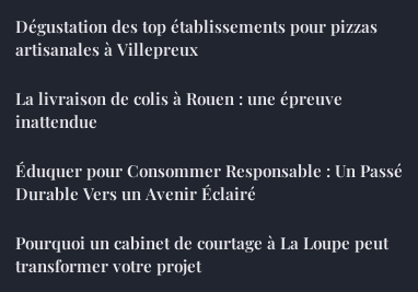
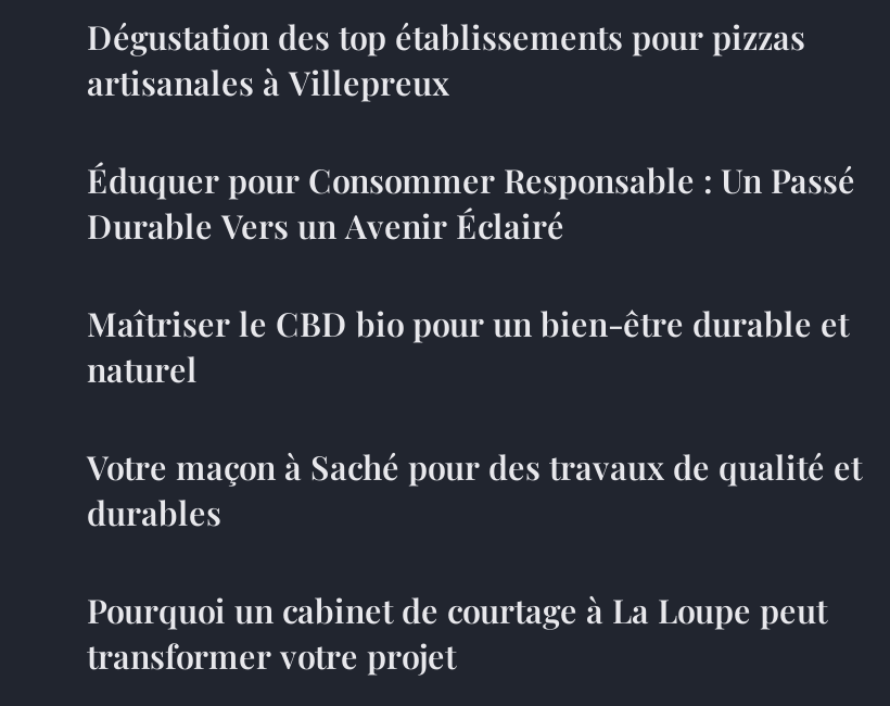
- La livraison de colis à Rouen : une épreuve
- inattendue

moved up: Éduquer pour Consommer Responsable : Un Passé | Durable Vers un Avenir Éclairé

+ Maîtriser le CBD bio pour un bien-être durable et
+ naturel
+ Votre maçon à Saché pour des travaux de qualité et
+ durables
